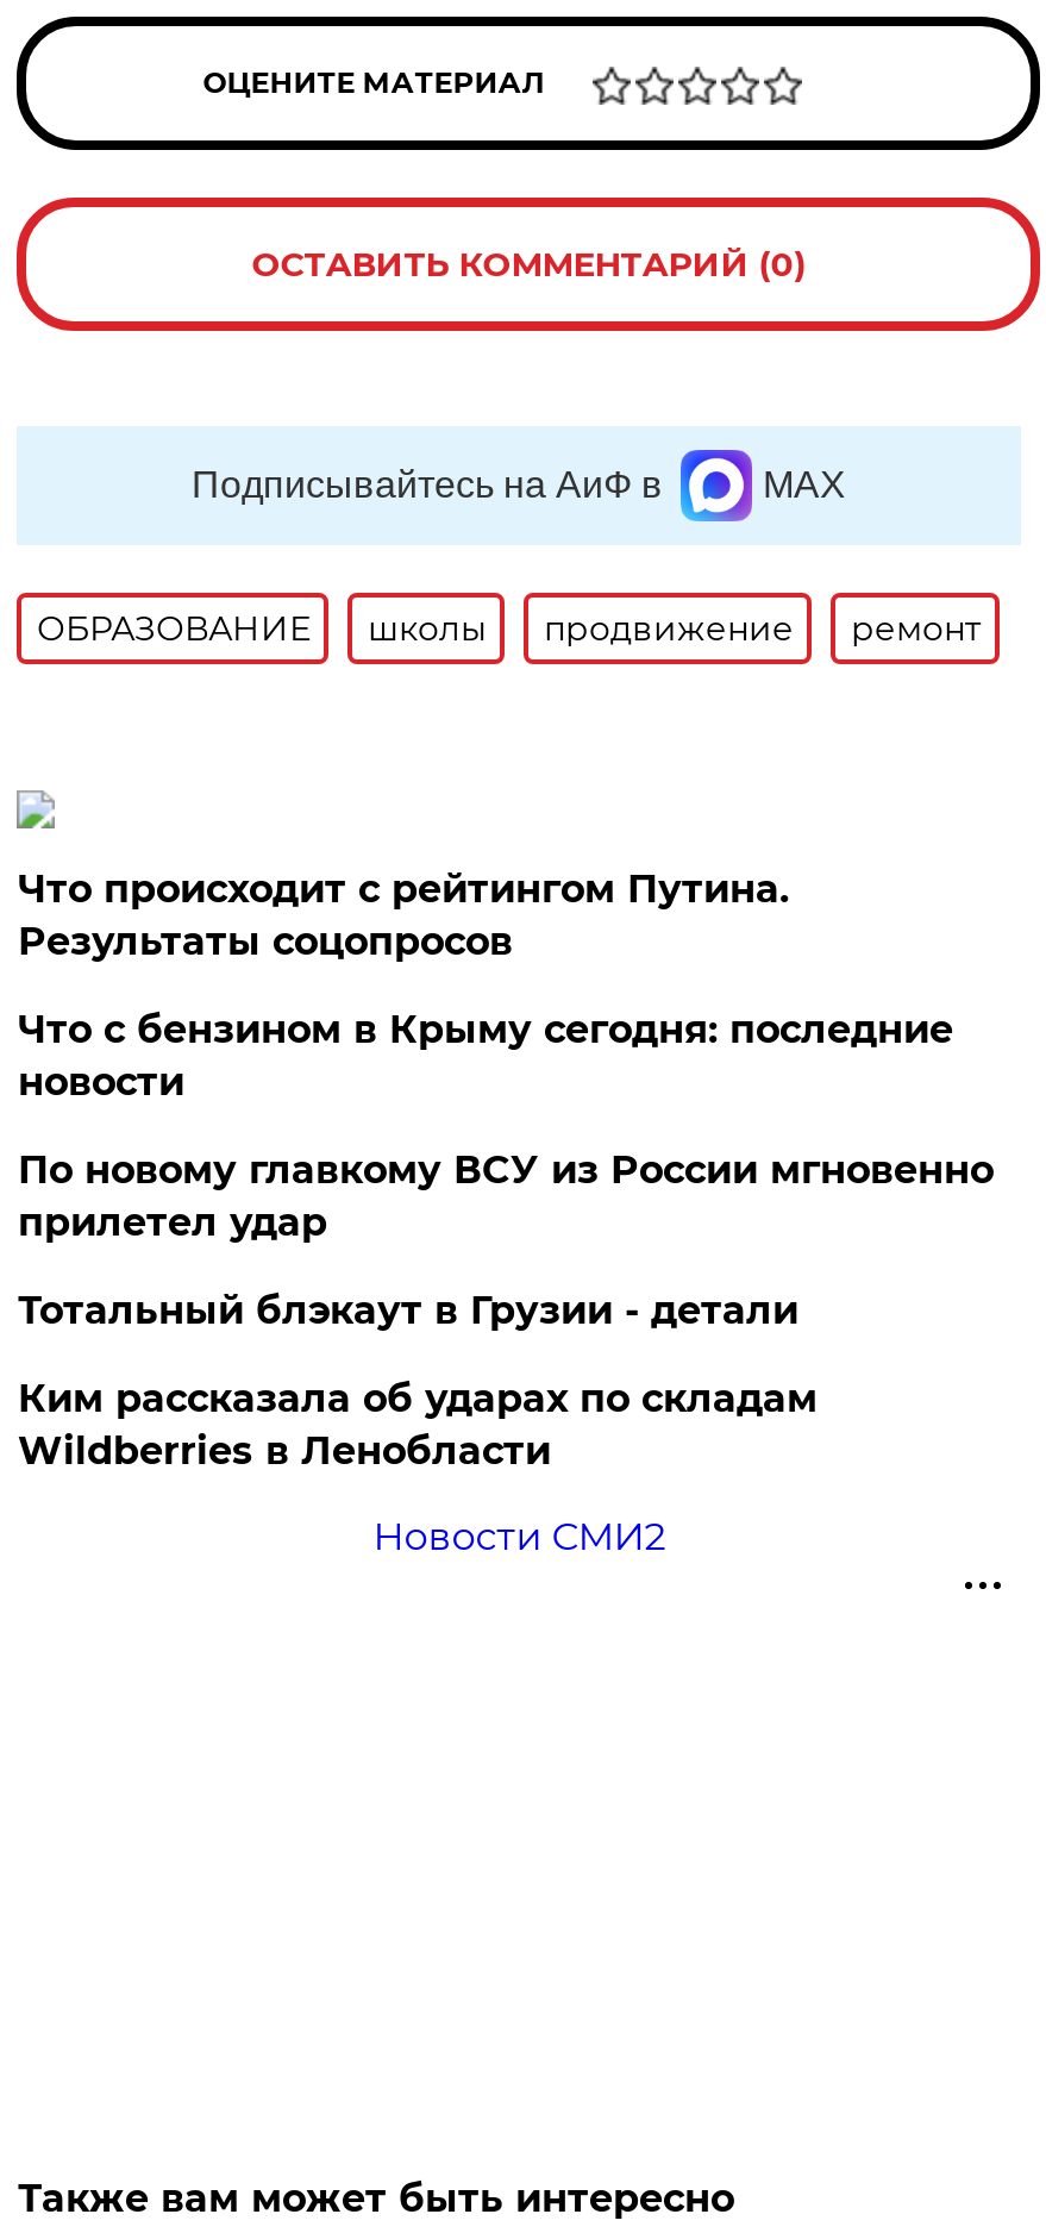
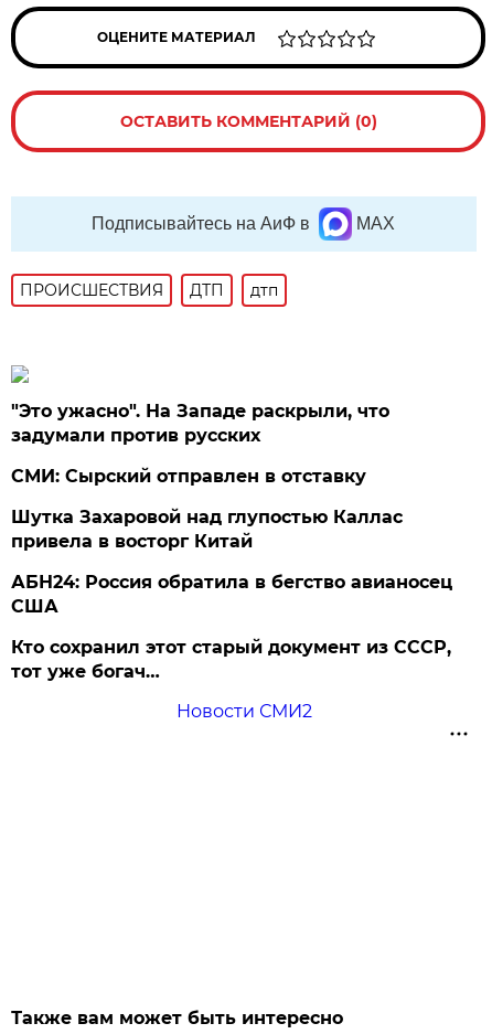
- ОБРАЗОВАНИЕ
- школы
- продвижение
- ремонт
+ ПРОИСШЕСТВИЯ
+ ДТП
+ дтп

- Что происходит с рейтингом Путина.
- Результаты соцопросов
+ "Это ужасно". На Западе раскрыли, что
+ задумали против русских

- Что с бензином в Крыму сегодня: последние
- новости
+ СМИ: Сырский отправлен в отставку

- По новому главкому ВСУ из России мгновенно
- прилетел удар
+ Шутка Захаровой над глупостью Каллас
+ привела в восторг Китай

- Тотальный блэкаут в Грузии - детали
+ АБН24: Россия обратила в бегство авианосец
+ США

- Ким рассказала об ударах по складам
- Wildberries в Ленобласти
+ Кто сохранил этот старый документ из СССР,
+ тот уже богач…
